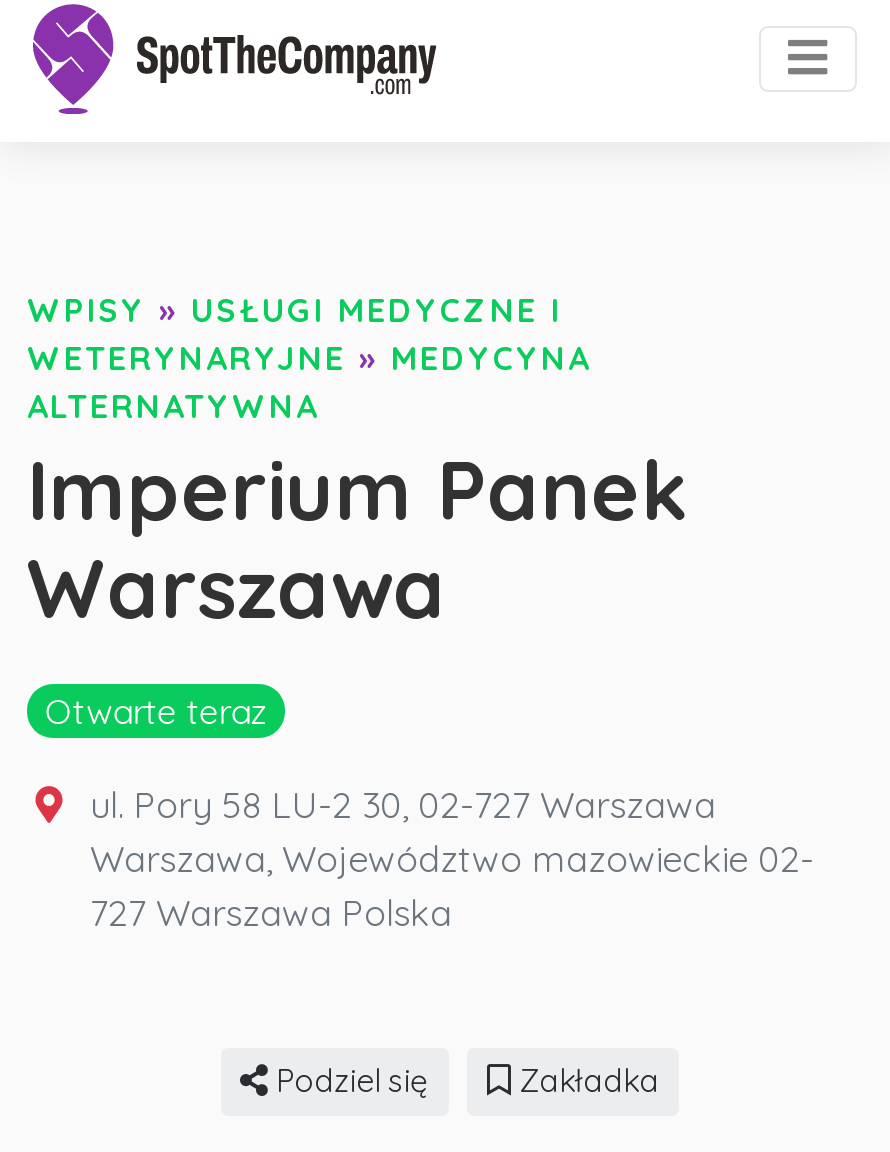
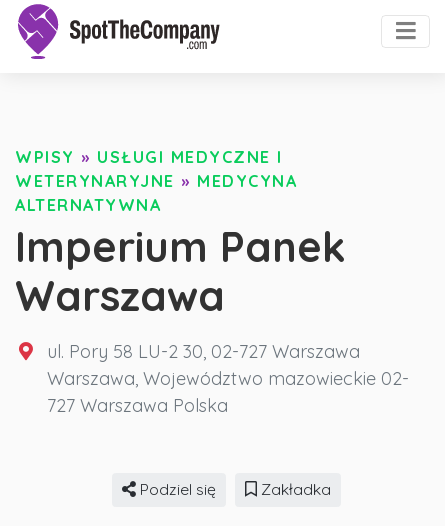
- Otwarte teraz
